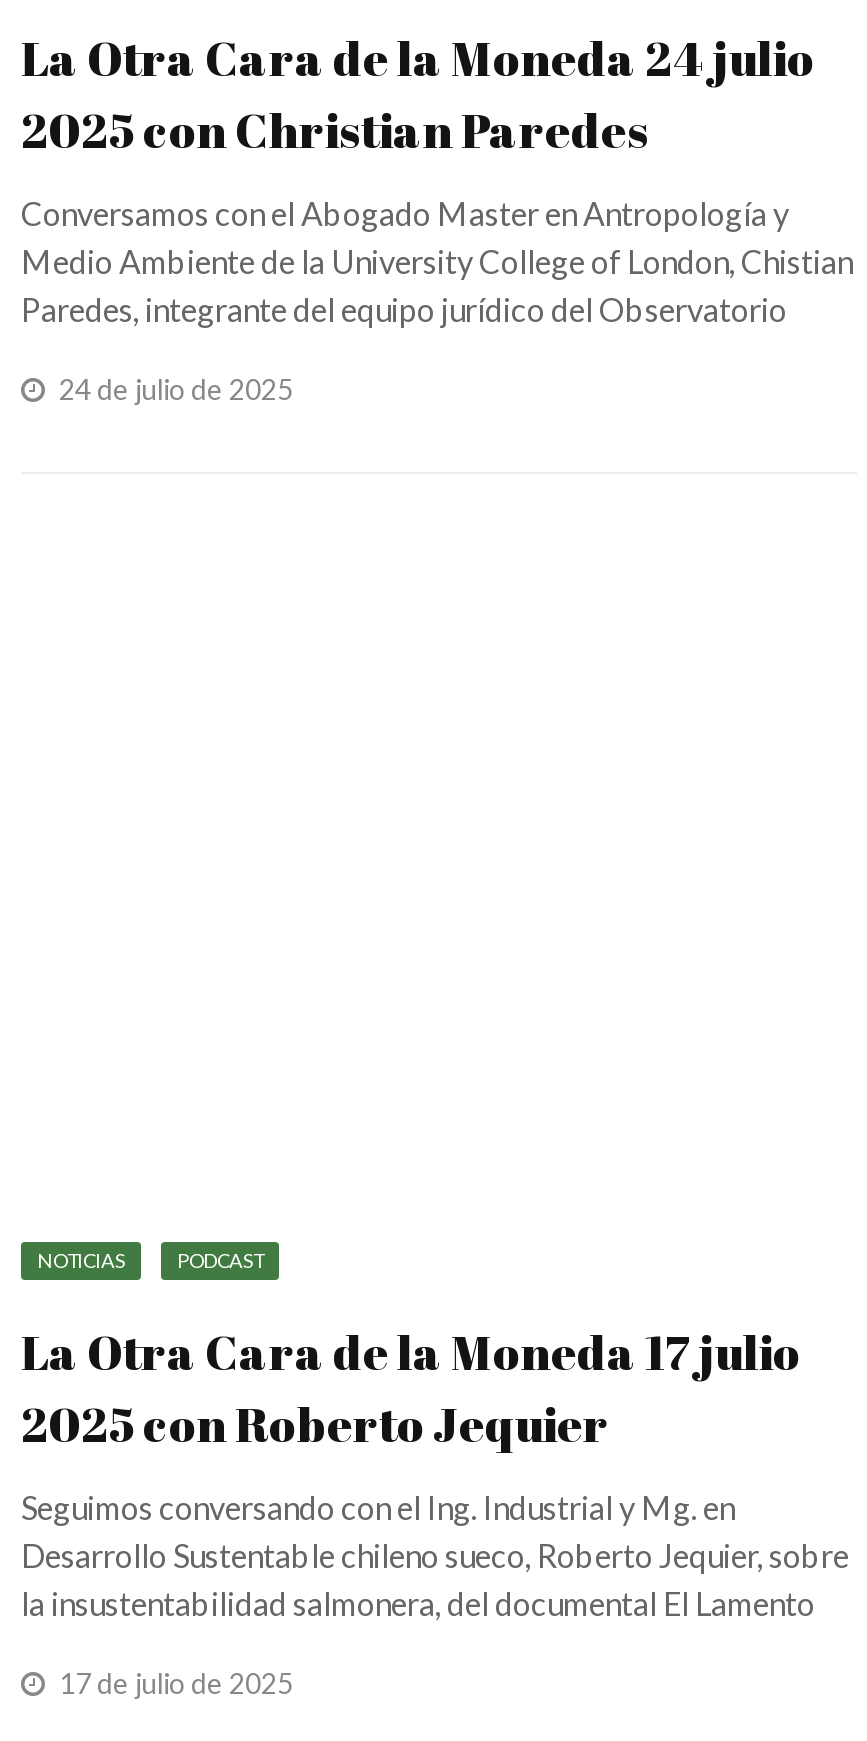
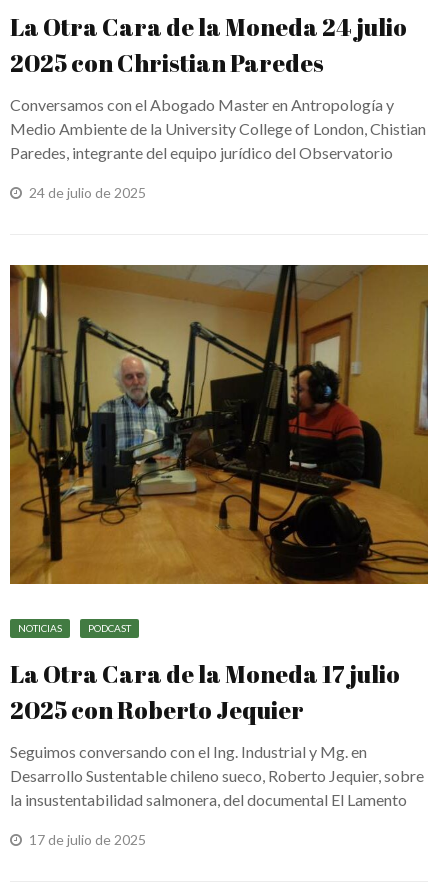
+ [image]
